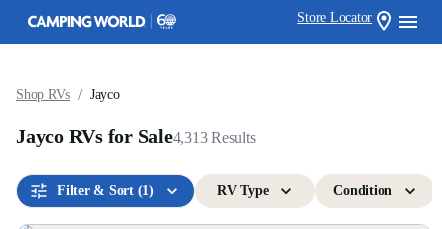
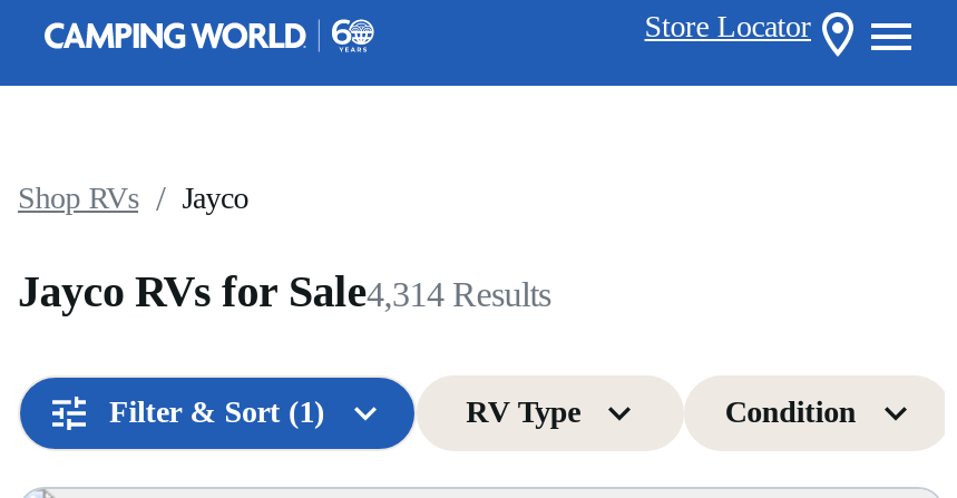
- Jayco RVs for Sale4,313 Results
+ Jayco RVs for Sale4,314 Results
